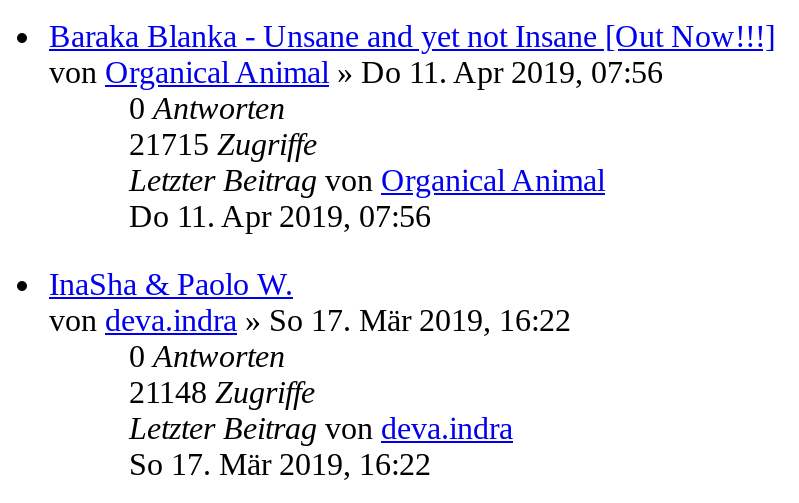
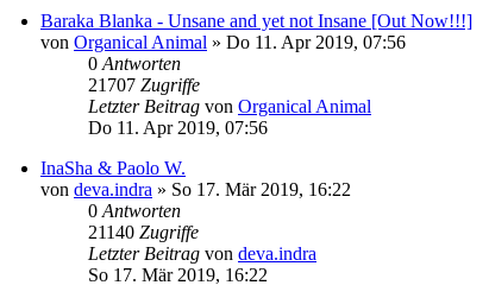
- 21715 Zugriffe
+ 21707 Zugriffe

- 21148 Zugriffe
+ 21140 Zugriffe
